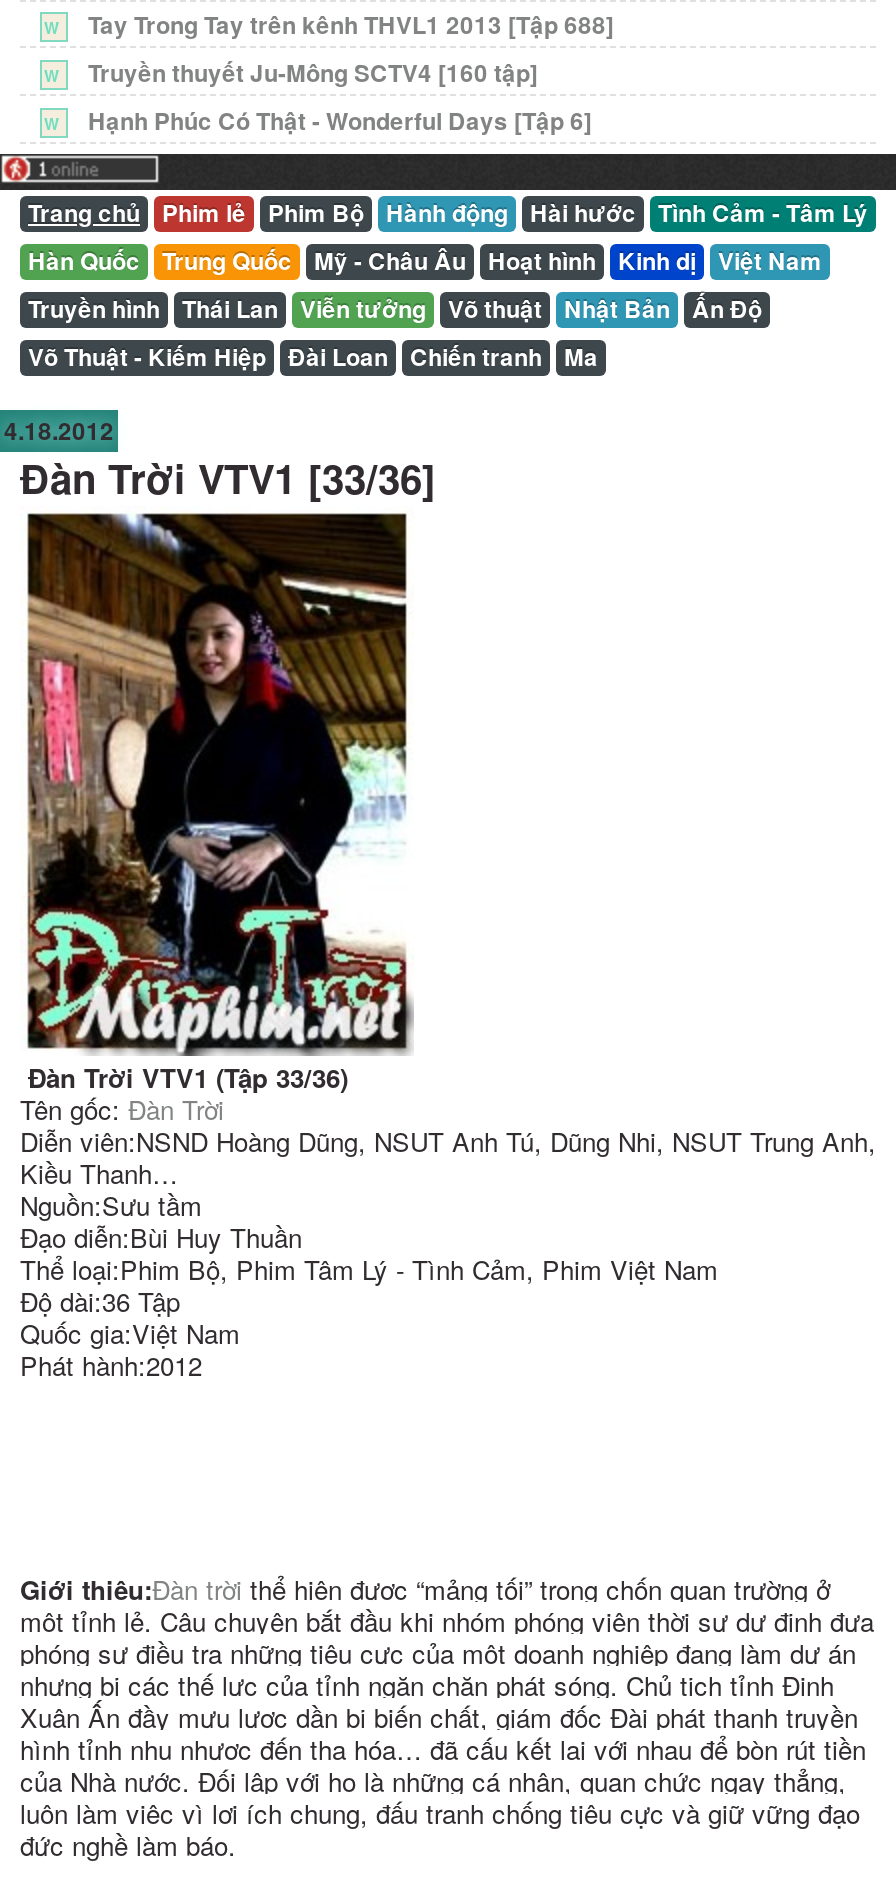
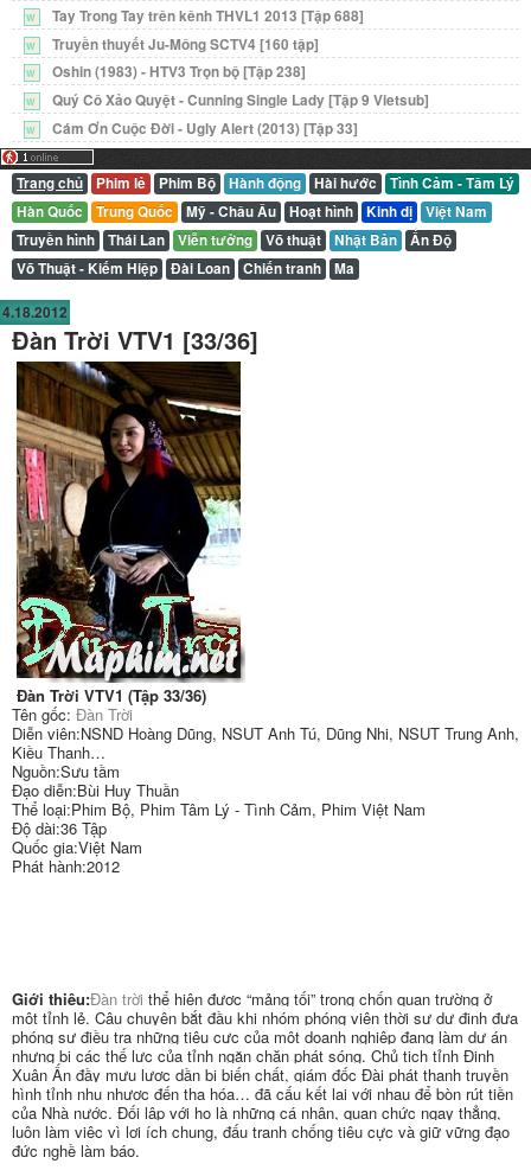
- Hạnh Phúc Có Thật - Wonderful Days [Tập 6]
+ Oshin (1983) - HTV3 Trọn bộ [Tập 238]
+ W
+ Quý Cô Xảo Quyệt - Cunning Single Lady [Tập 9 Vietsub]
+ W
+ Cám Ơn Cuộc Đời - Ugly Alert (2013) [Tập 33]
